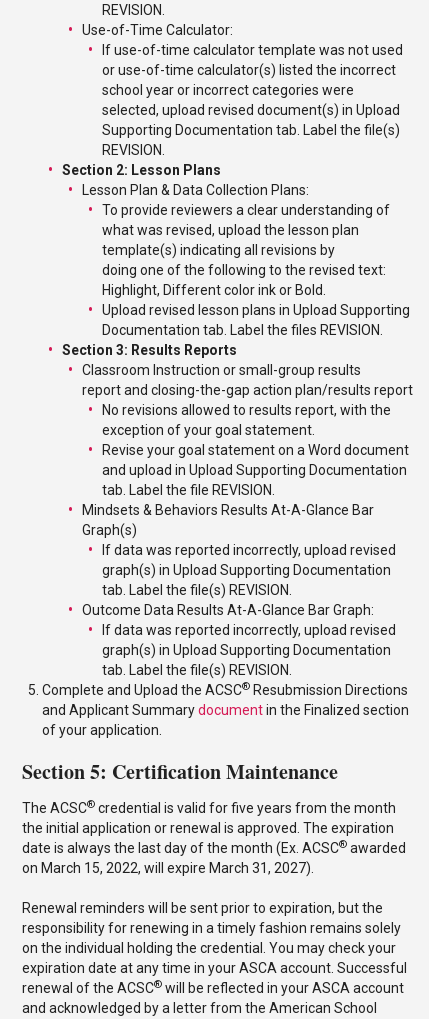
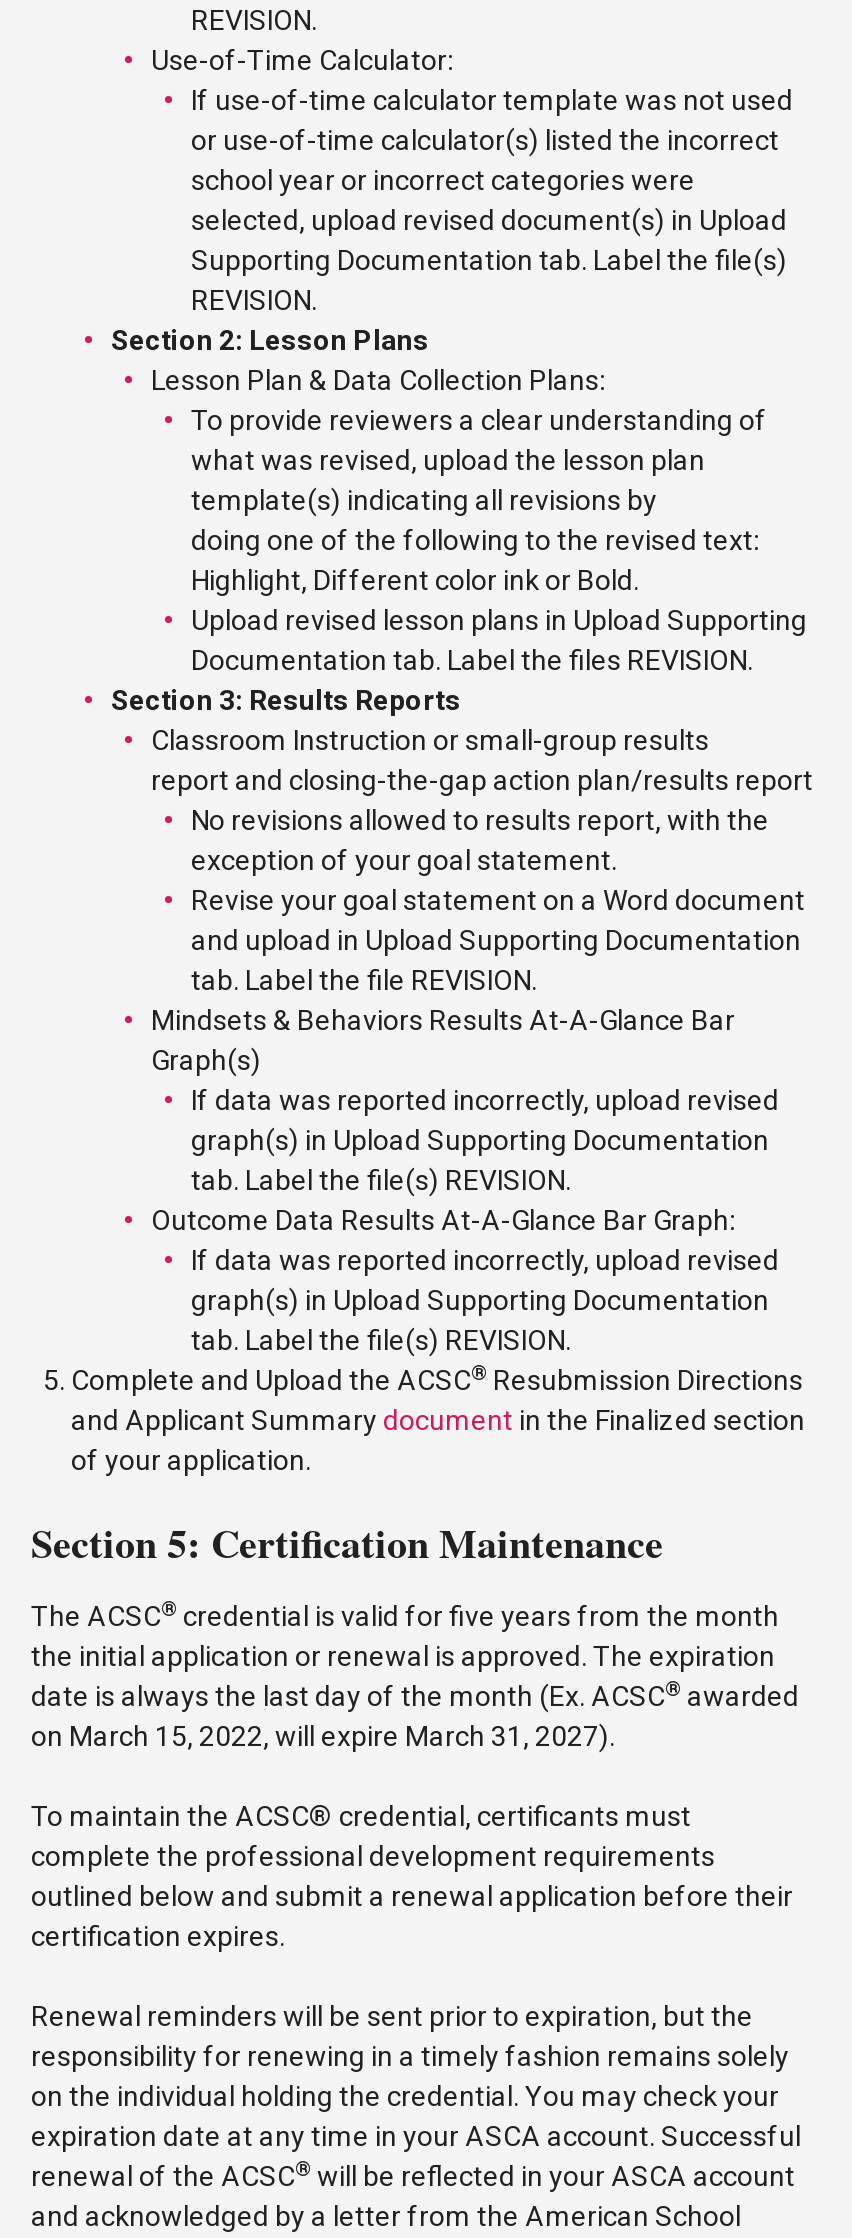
+ To maintain the ACSC® credential, certificants must
+ complete the professional development requirements
+ outlined below and submit a renewal application before their
+ certification expires.
